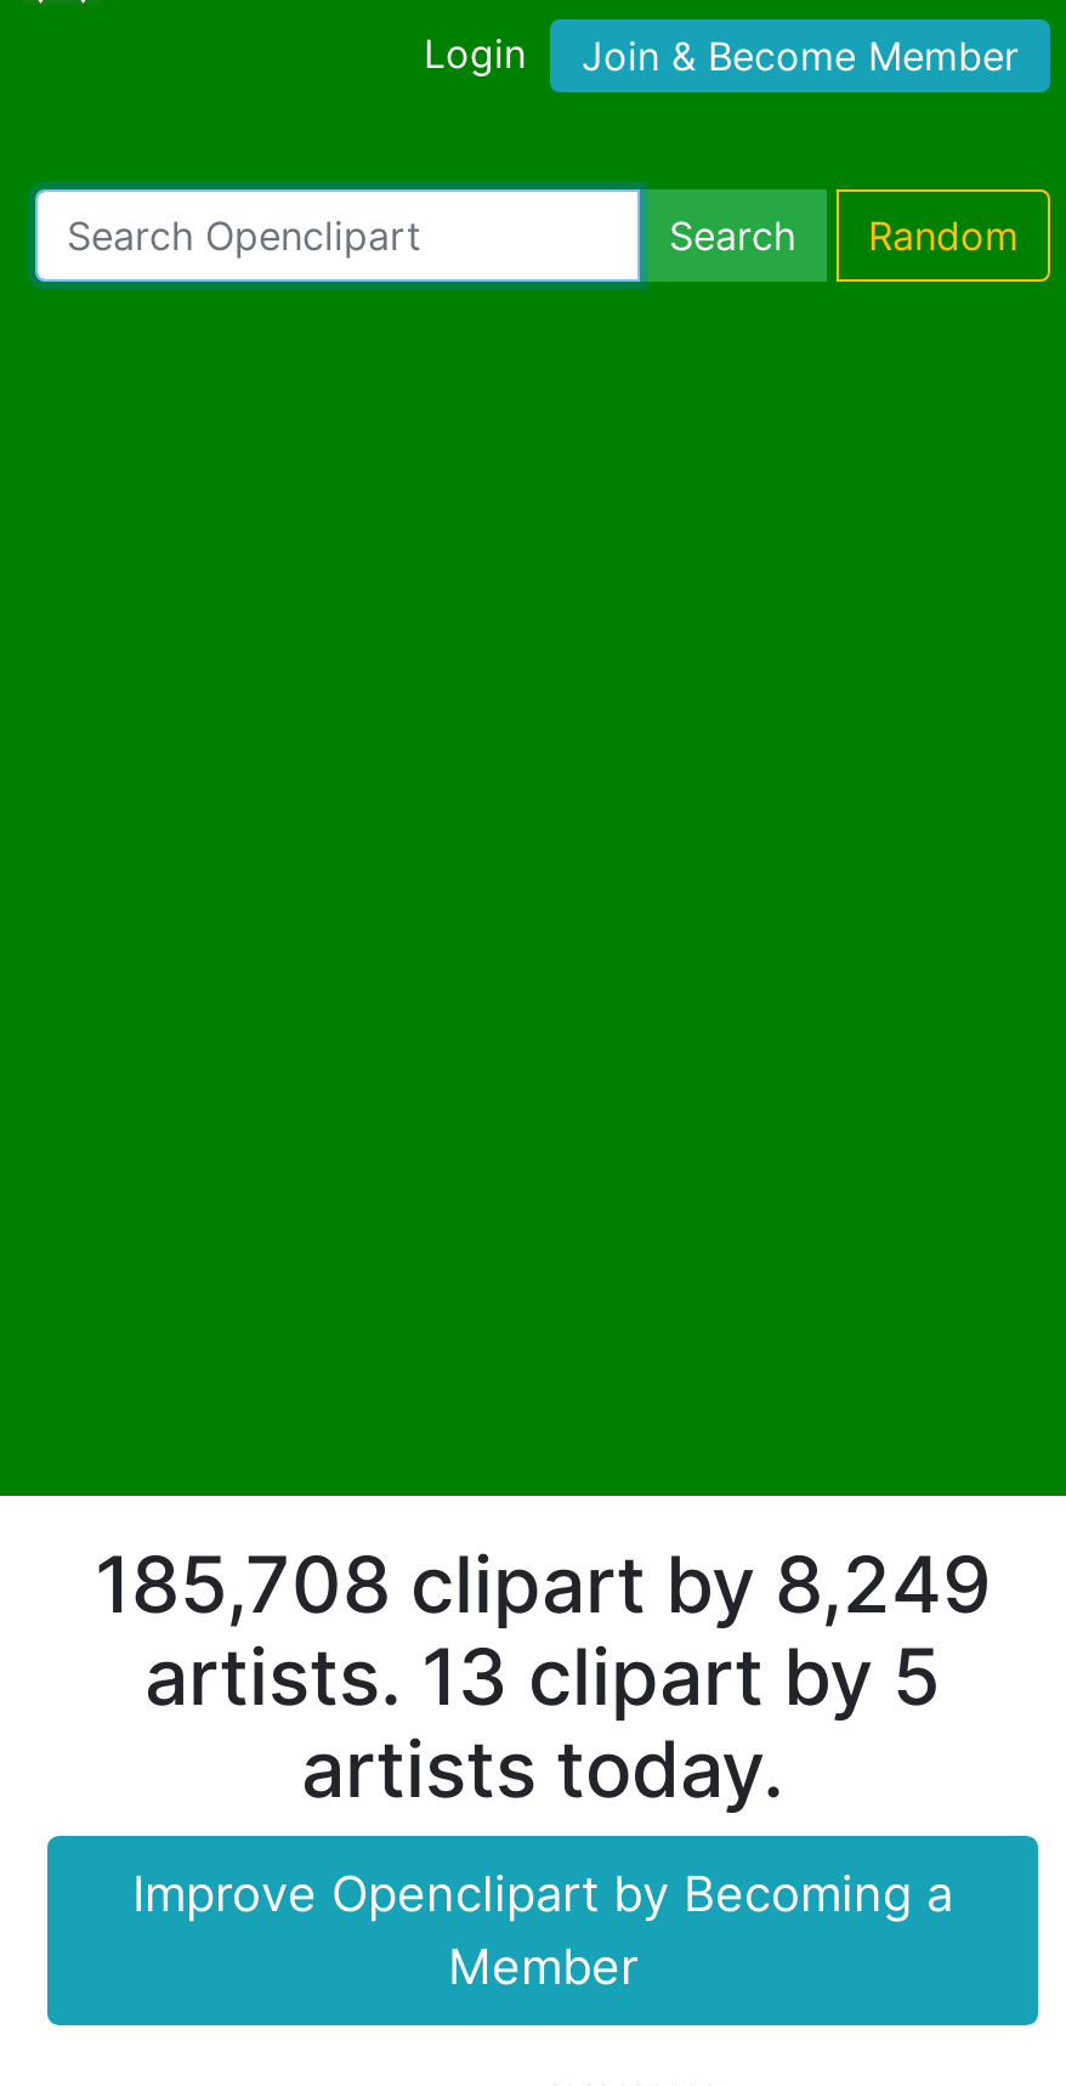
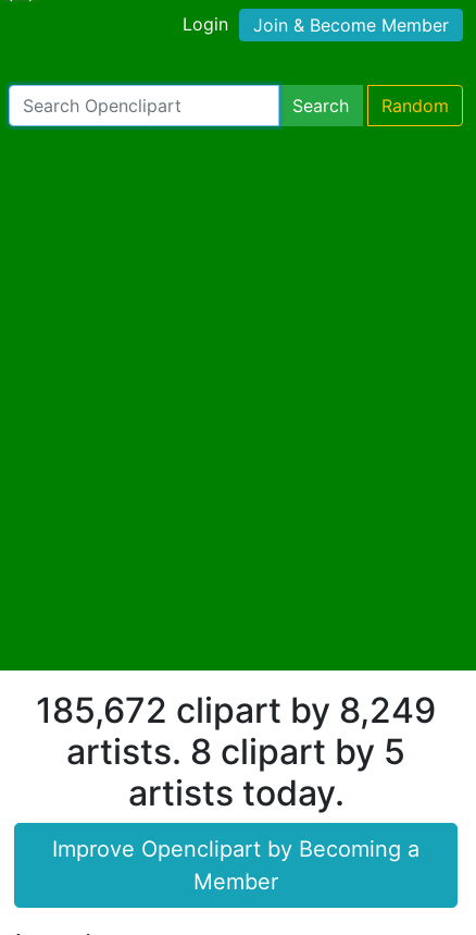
- 185,708 clipart by 8,249
+ 185,672 clipart by 8,249

- artists. 13 clipart by 5
+ artists. 8 clipart by 5
